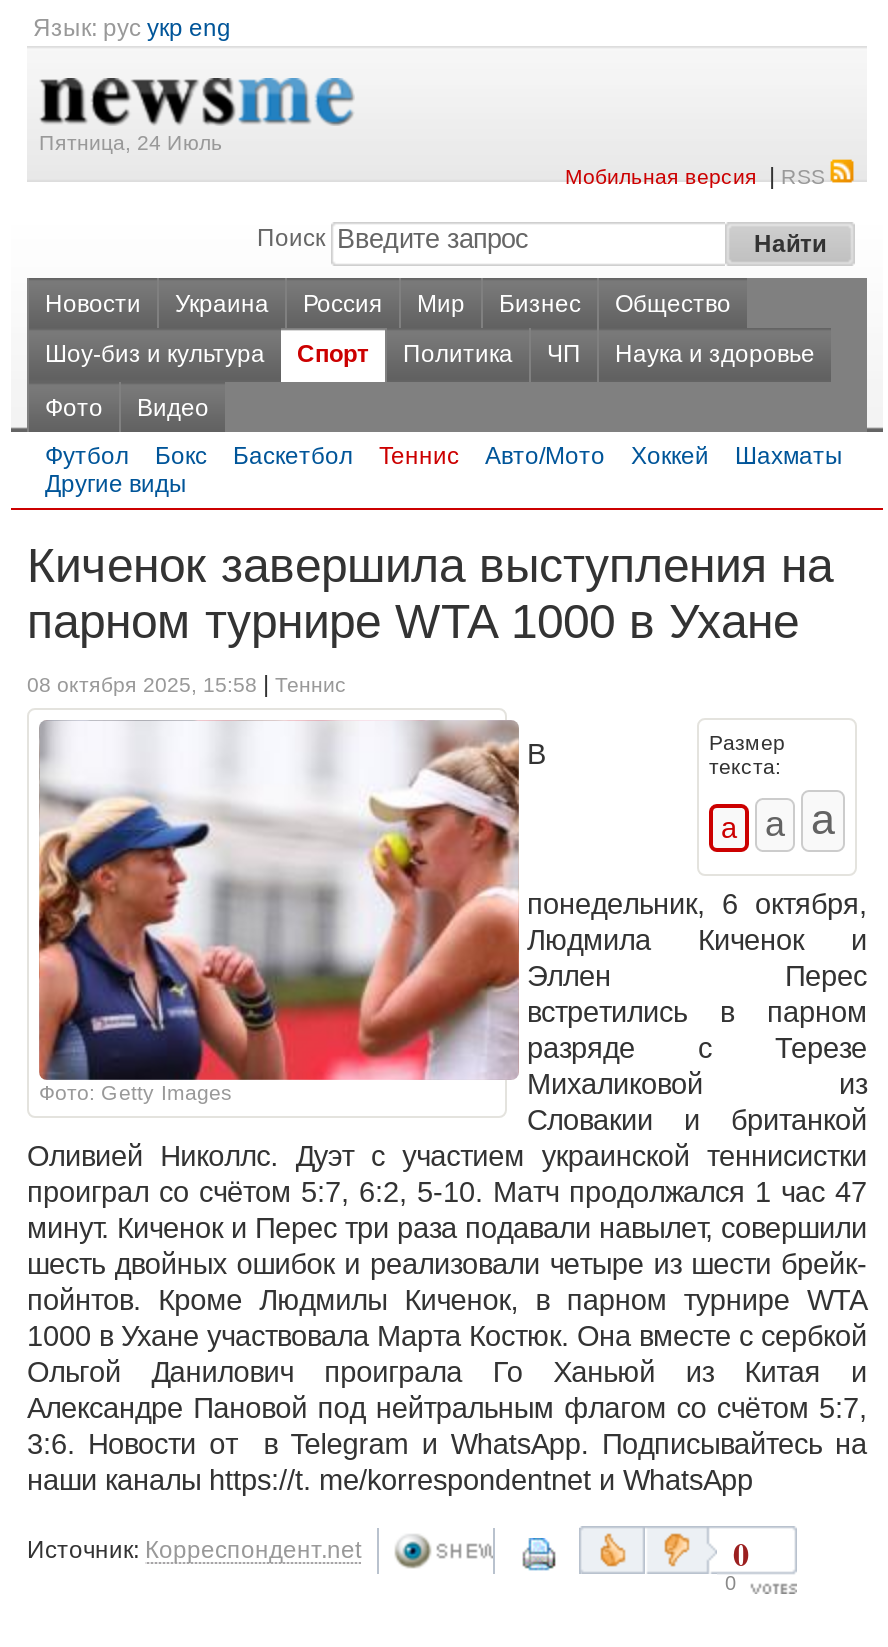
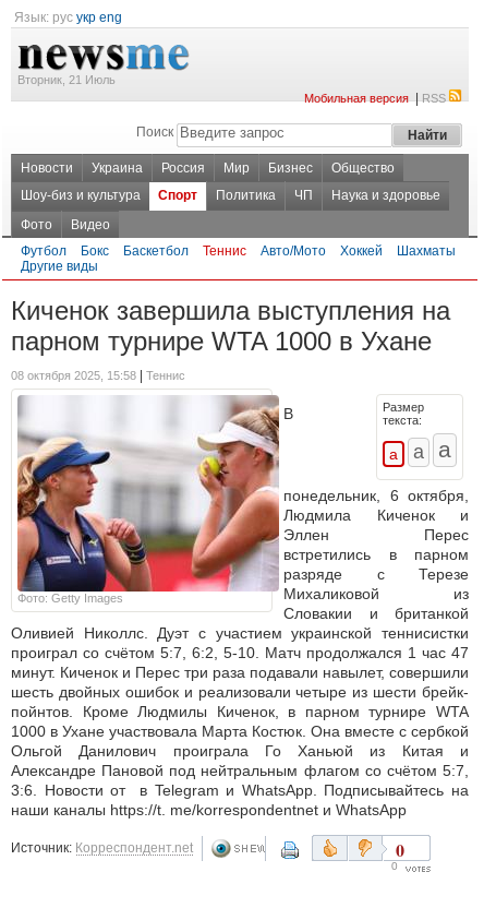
- Пятница, 24 Июль
+ Вторник, 21 Июль
